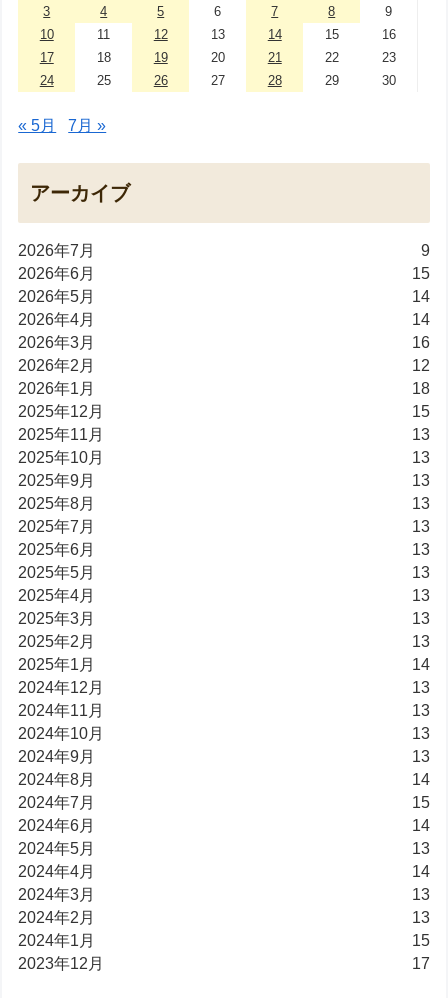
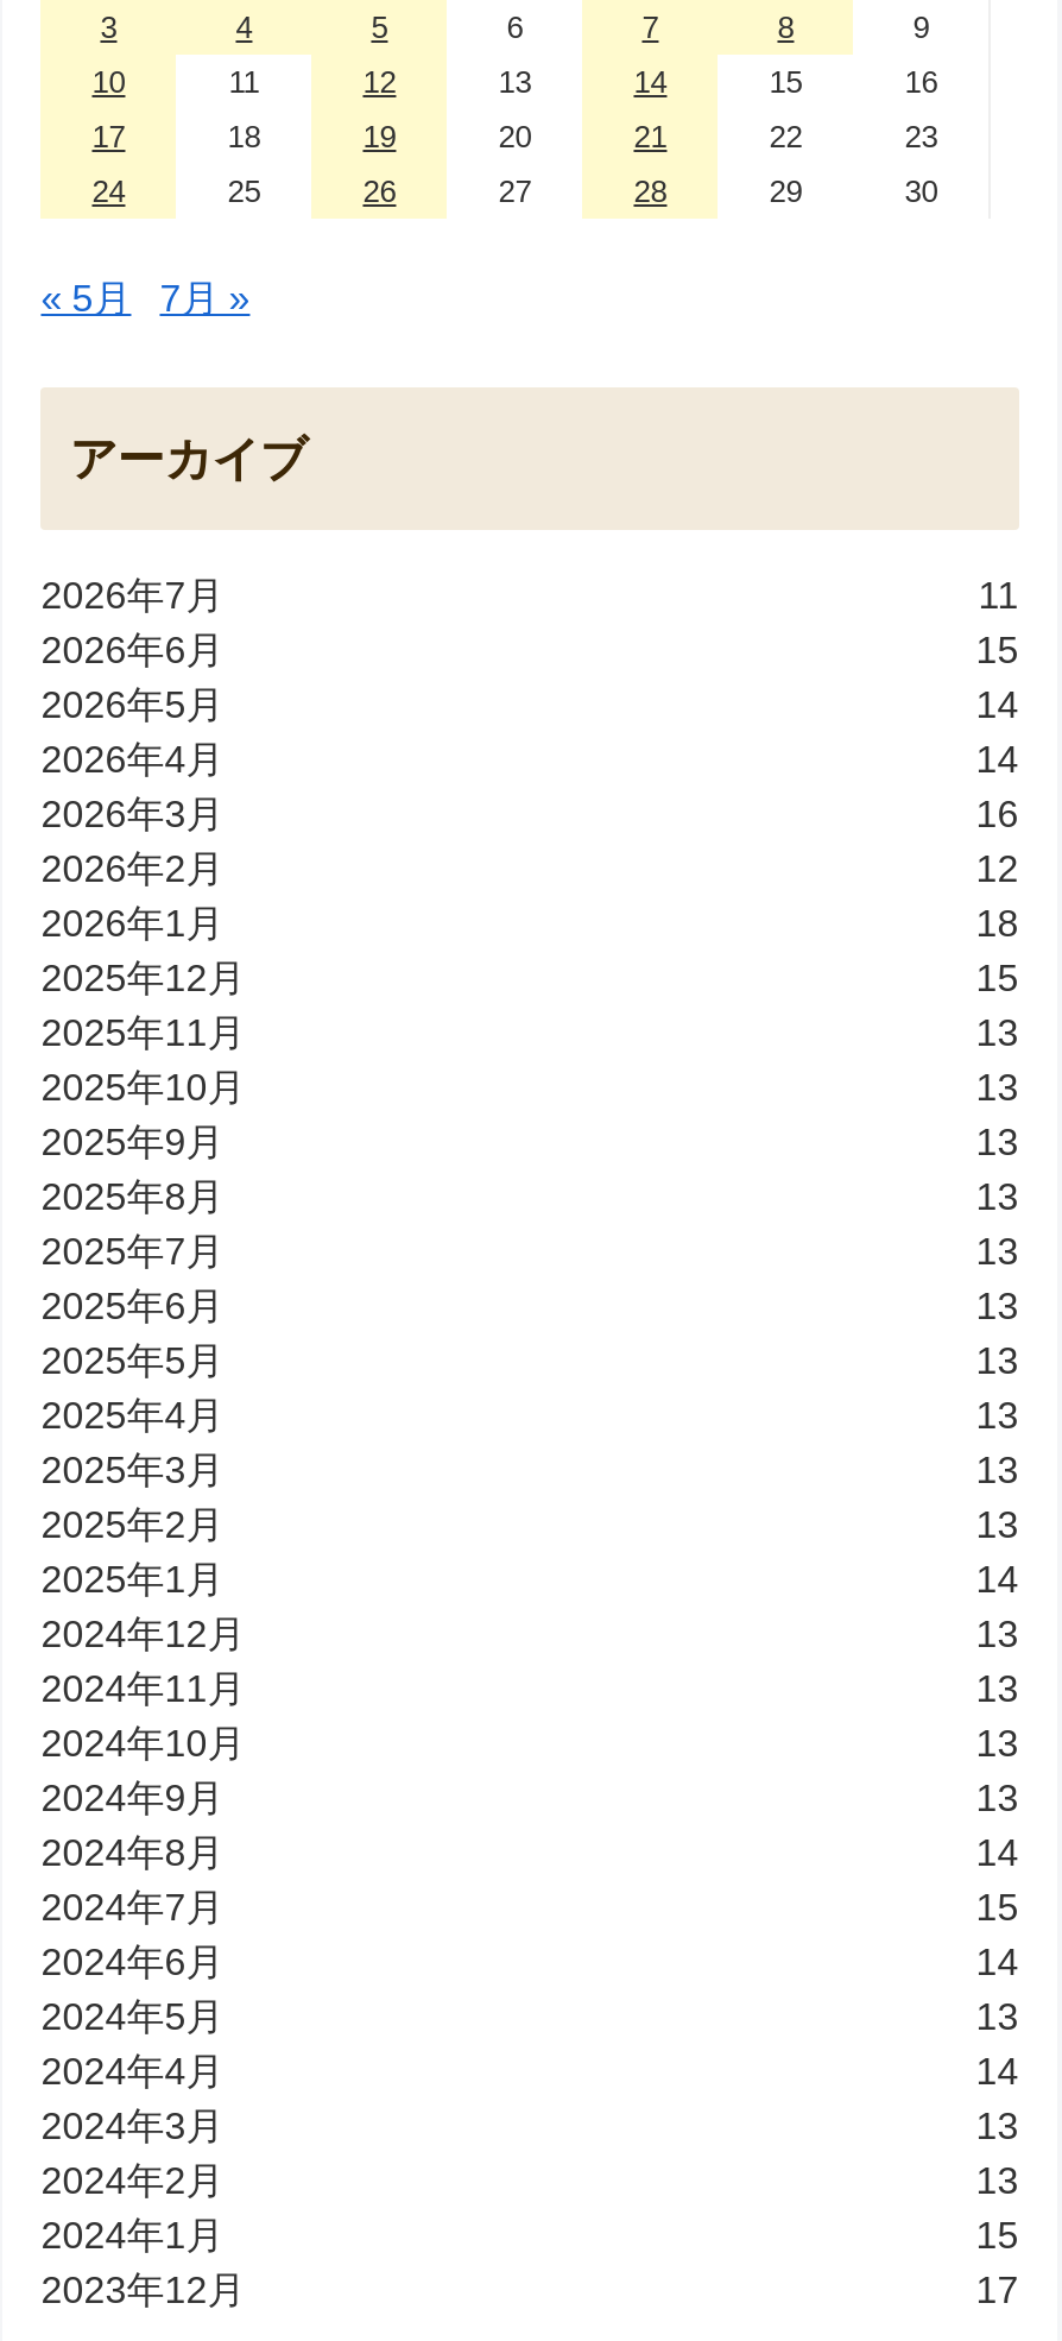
- 9
+ 11
